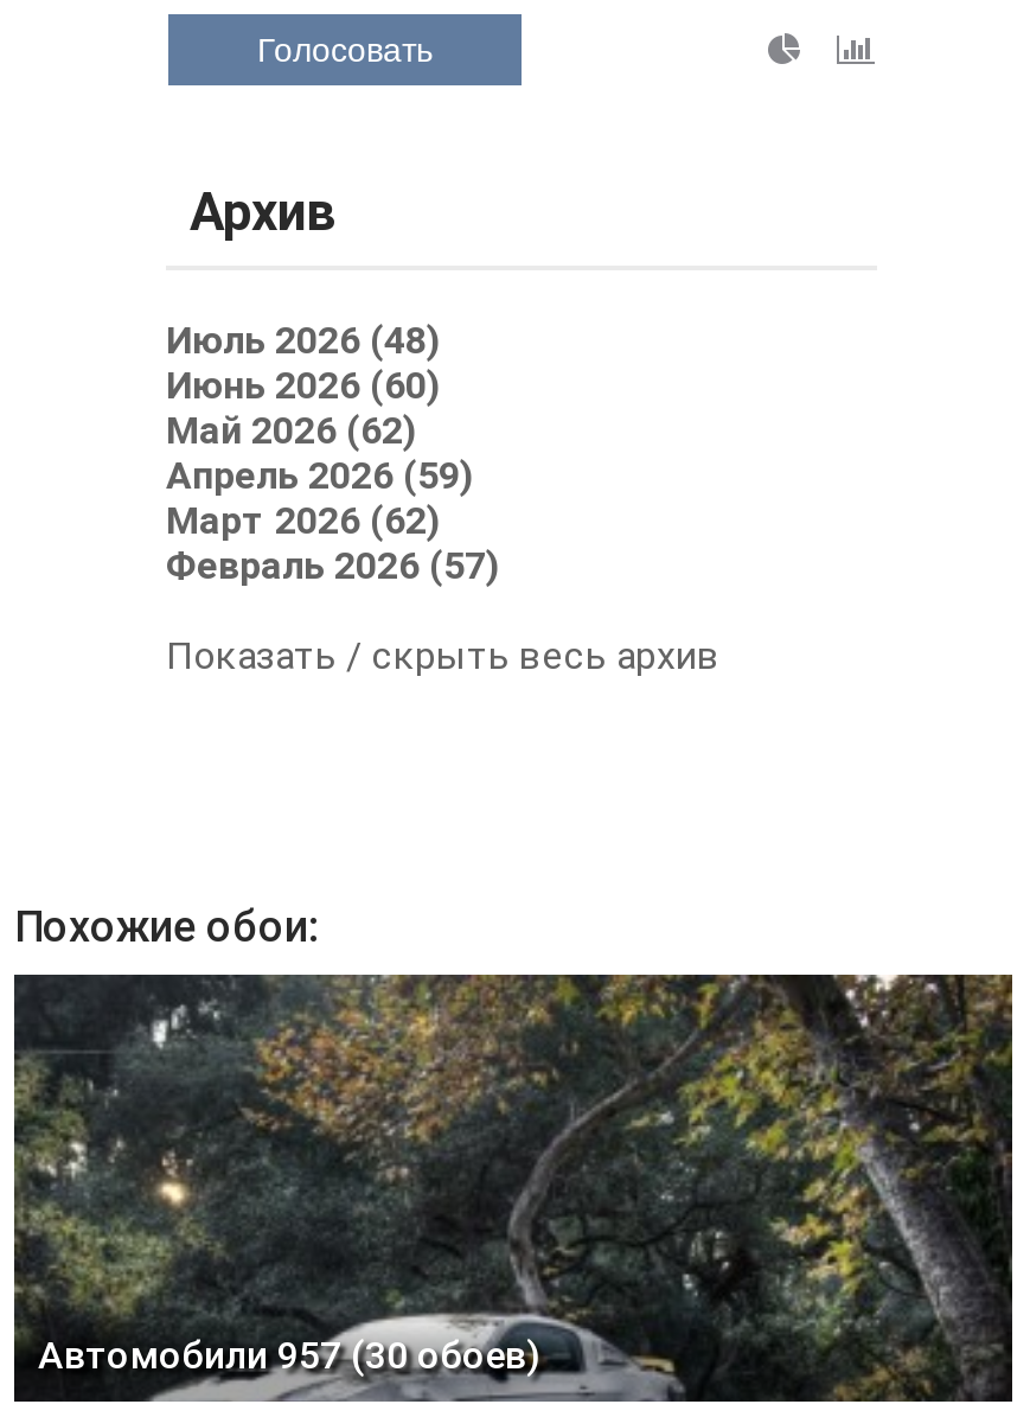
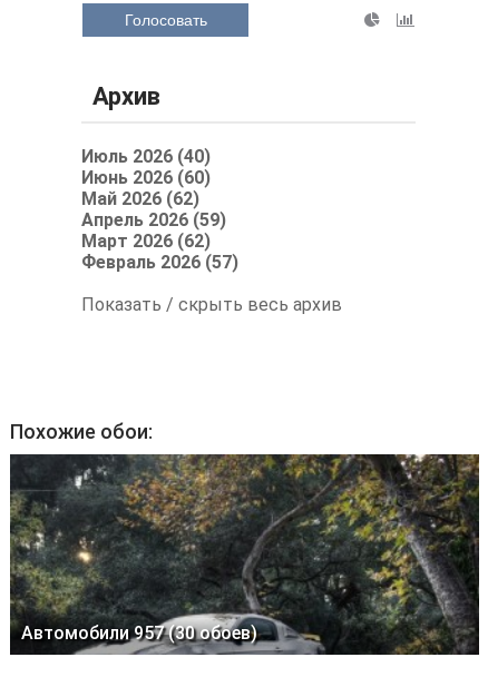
- Июль 2026 (48)
+ Июль 2026 (40)
